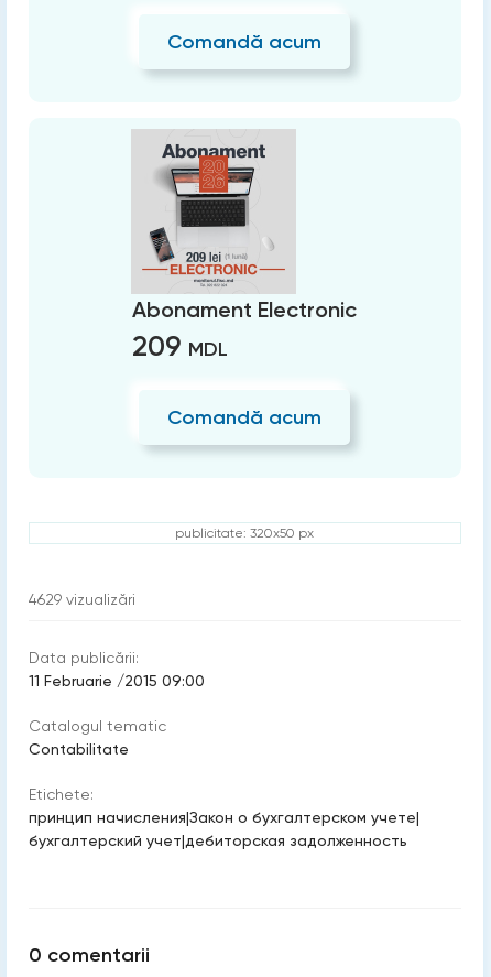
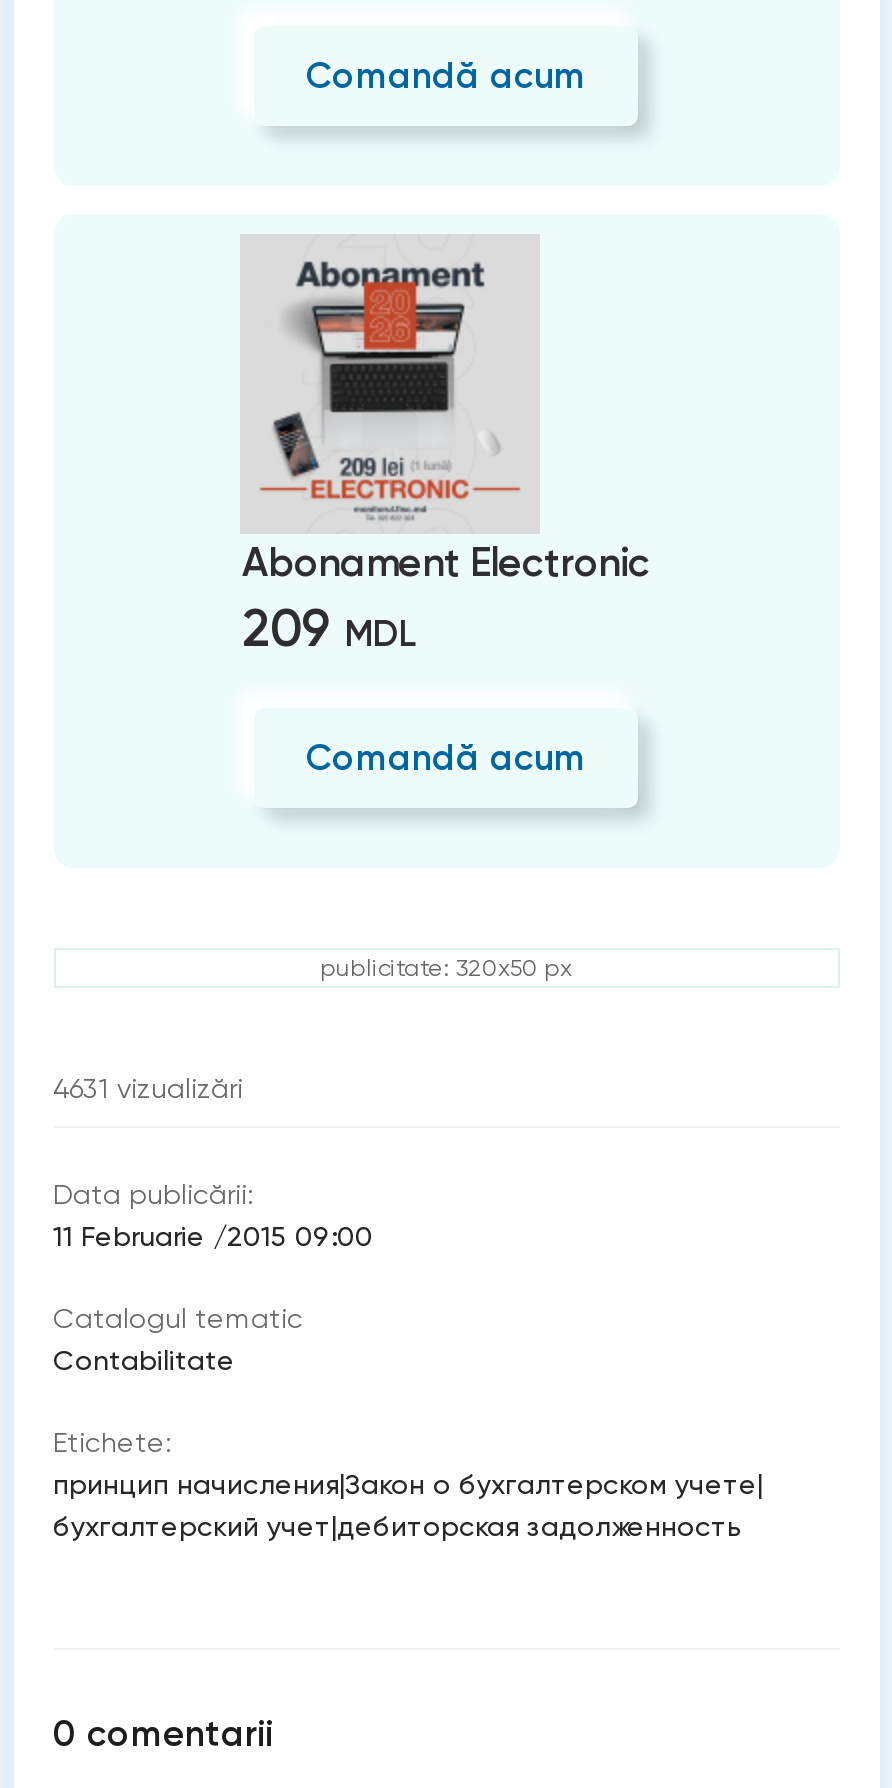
- 4629 vizualizări
+ 4631 vizualizări
